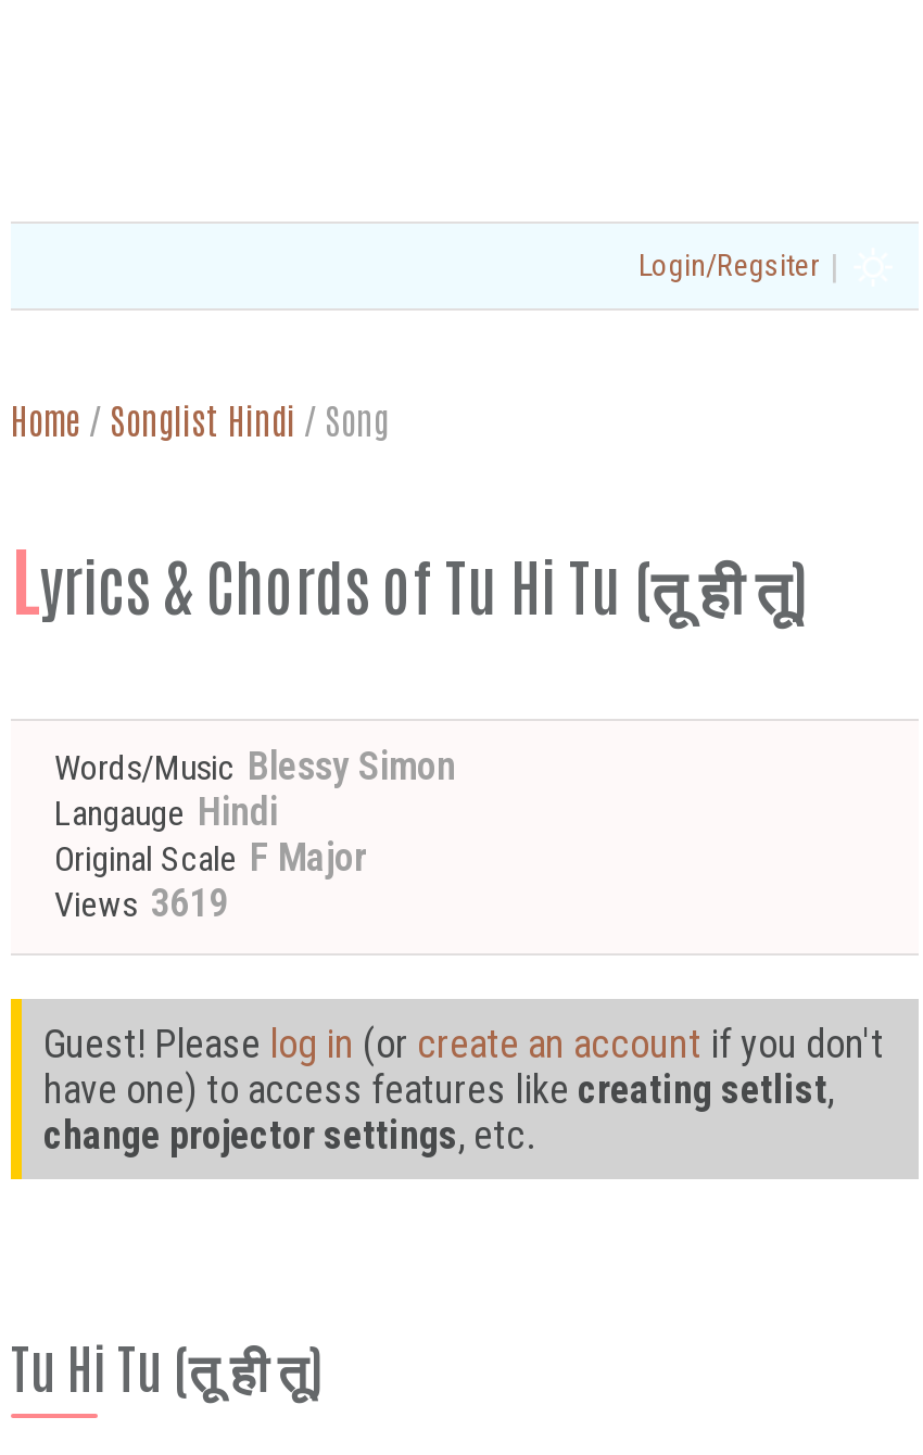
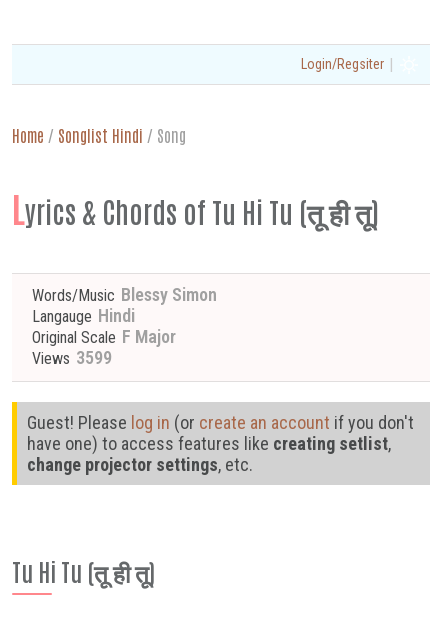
- Views 3619
+ Views 3599
